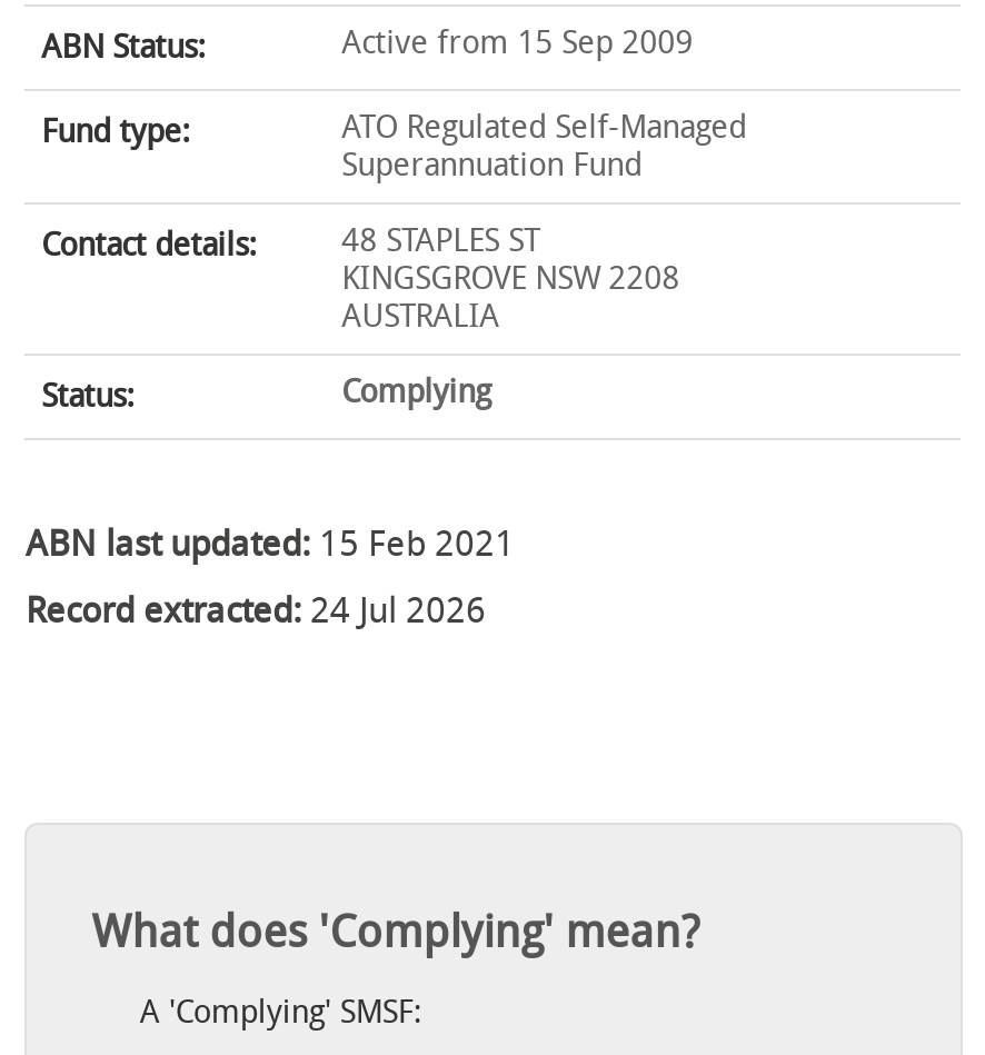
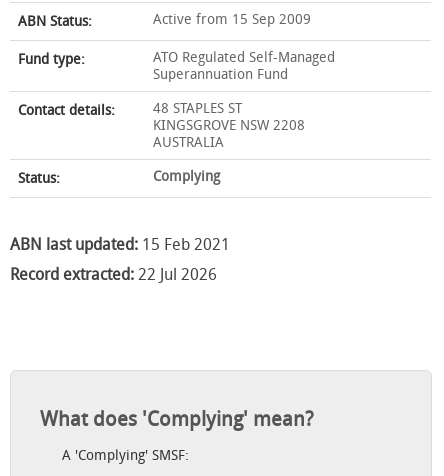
- Record extracted: 24 Jul 2026
+ Record extracted: 22 Jul 2026
